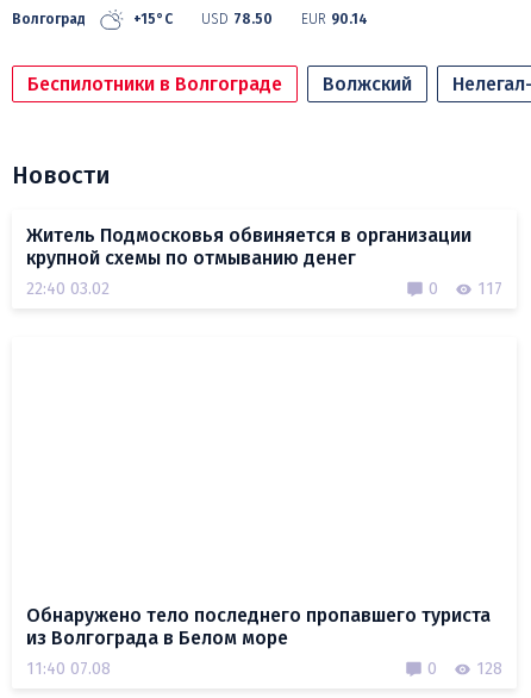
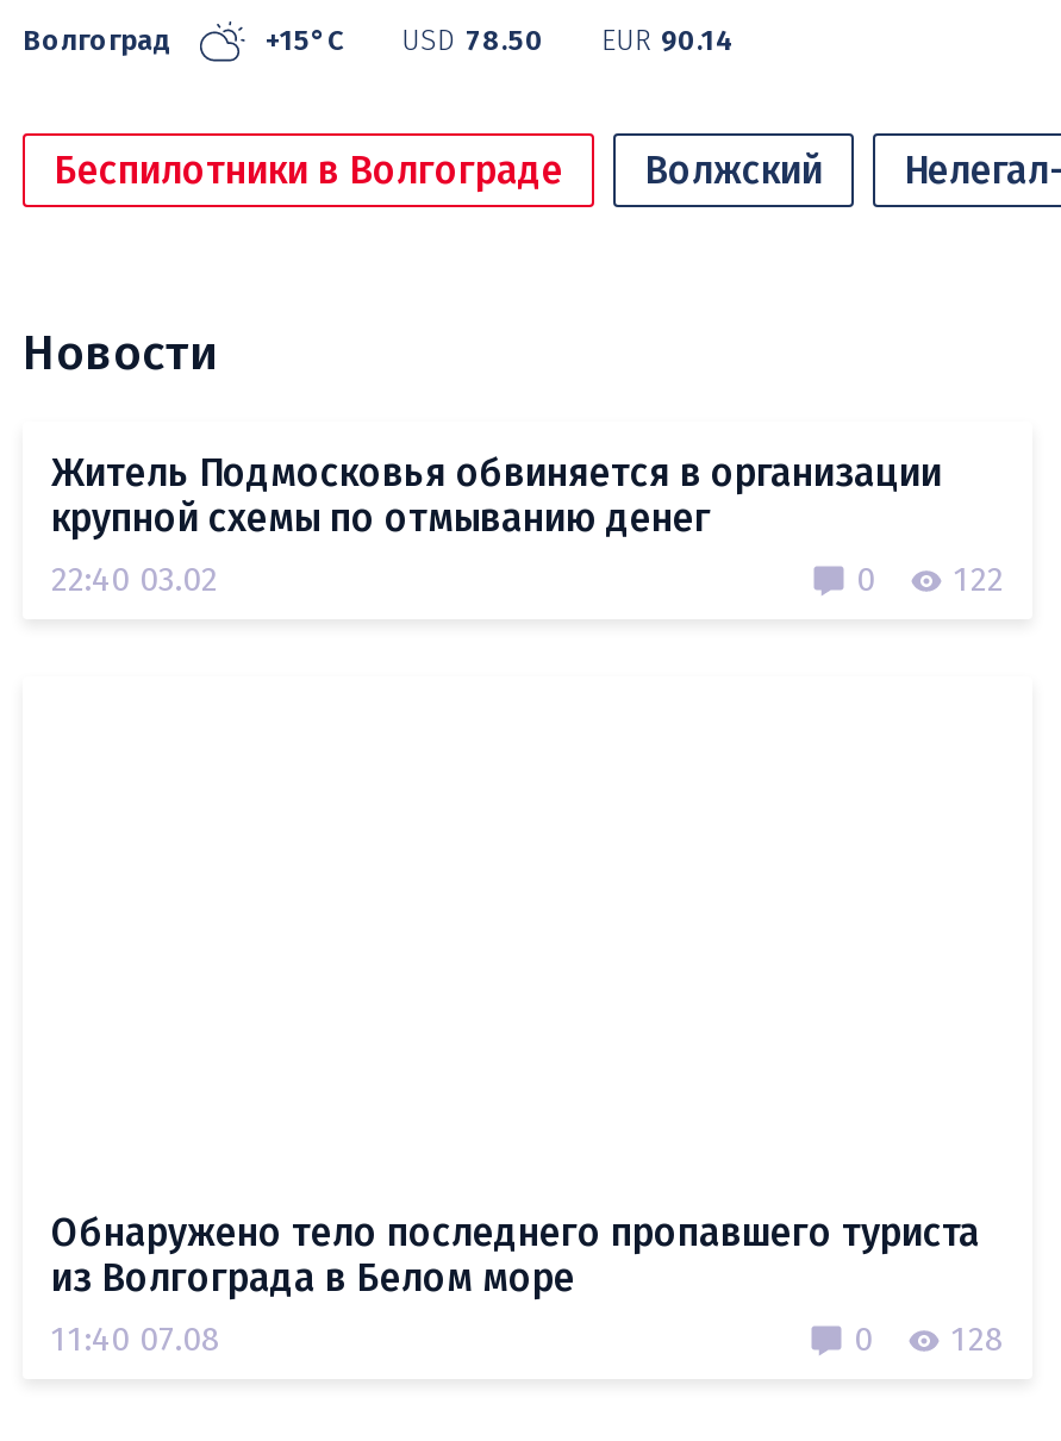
- 0 117
+ 0 122
